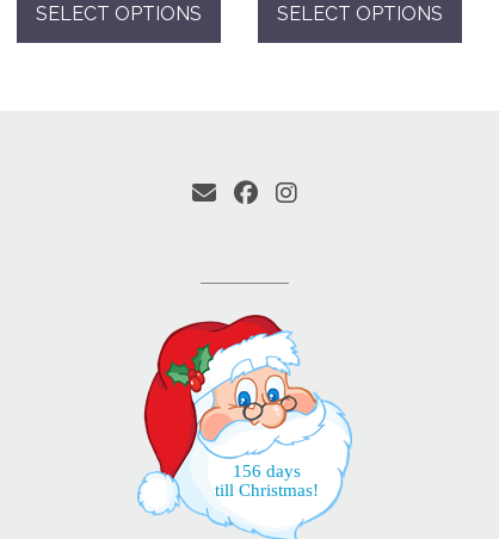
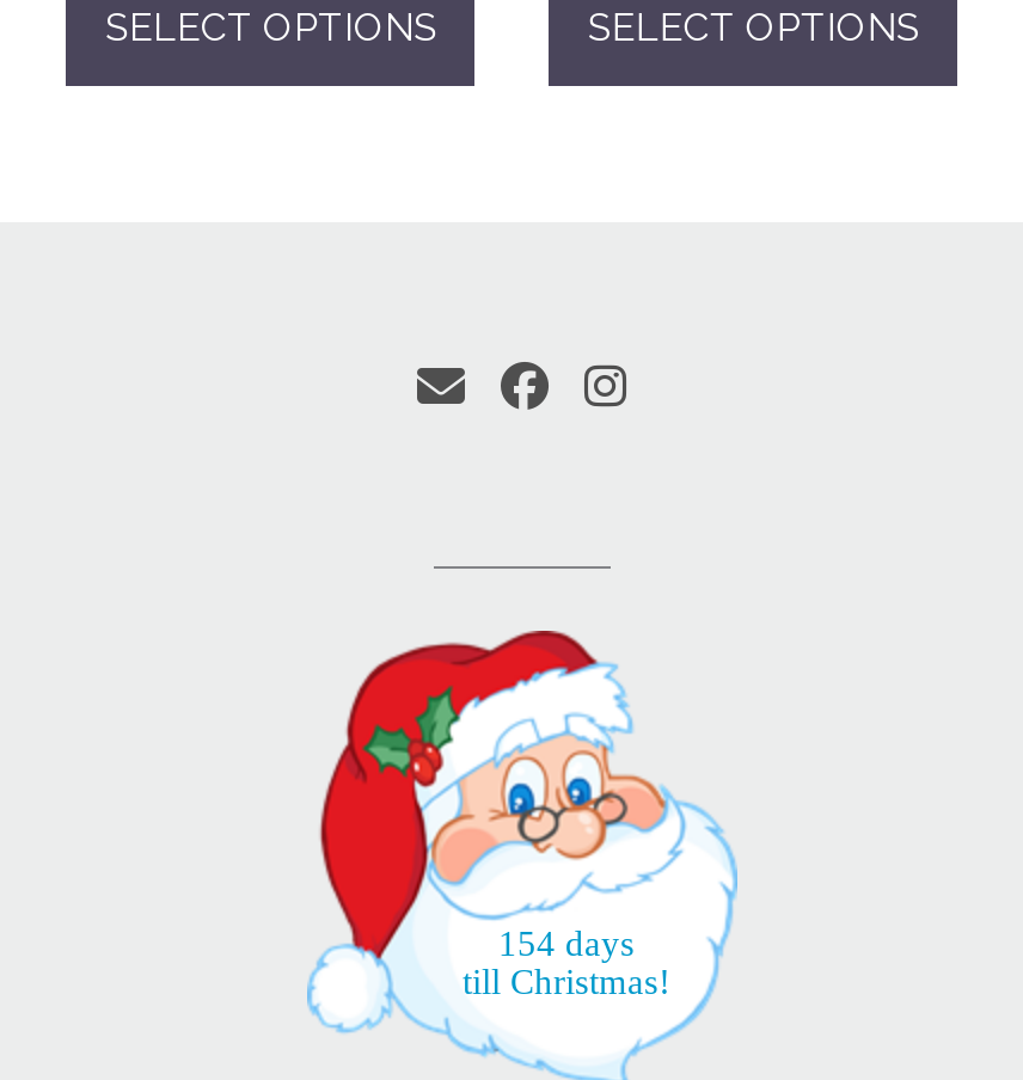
- 156 days
+ 154 days
